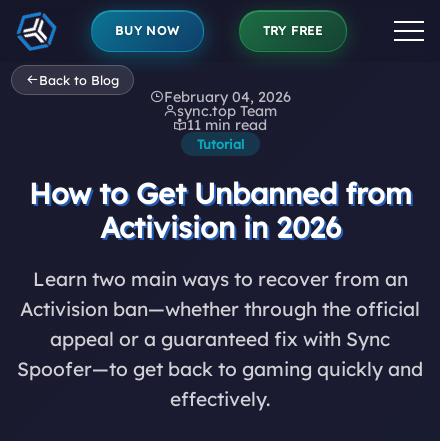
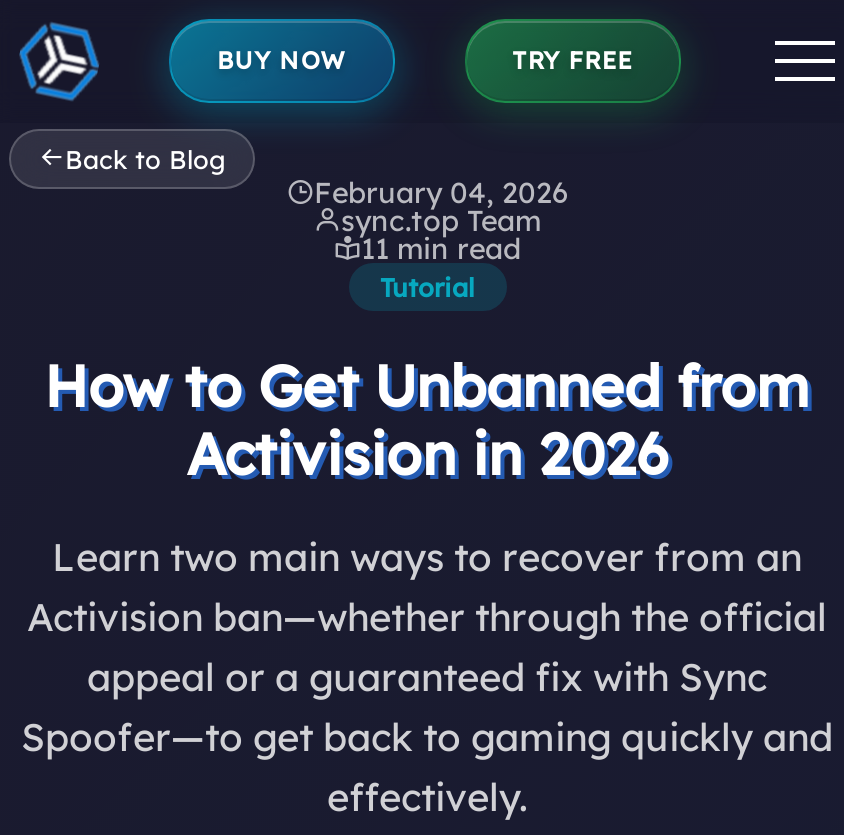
- [image]
+ [image]
